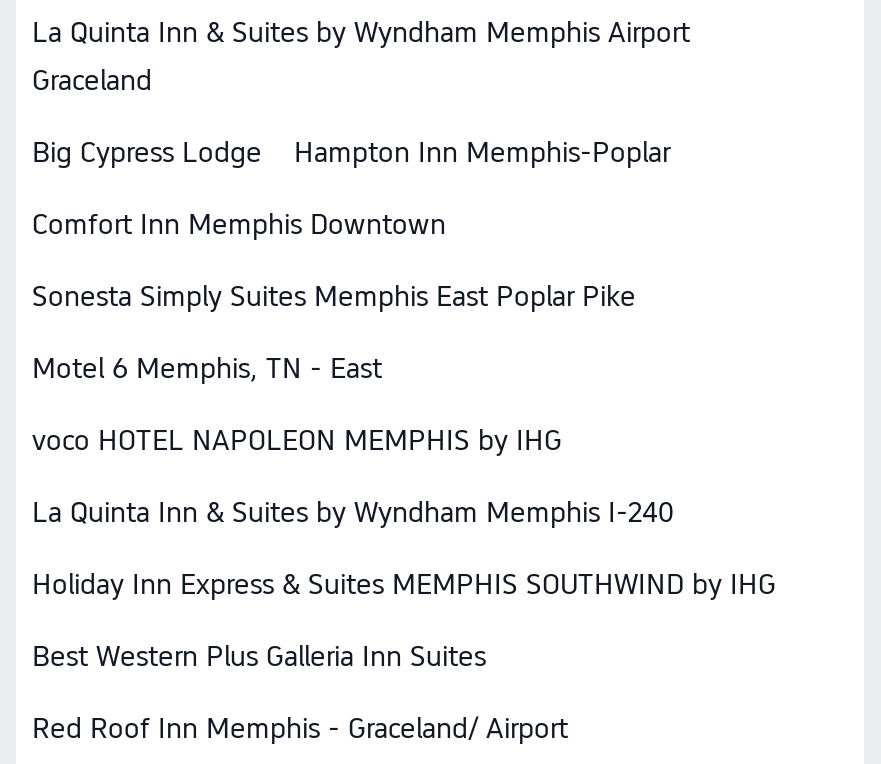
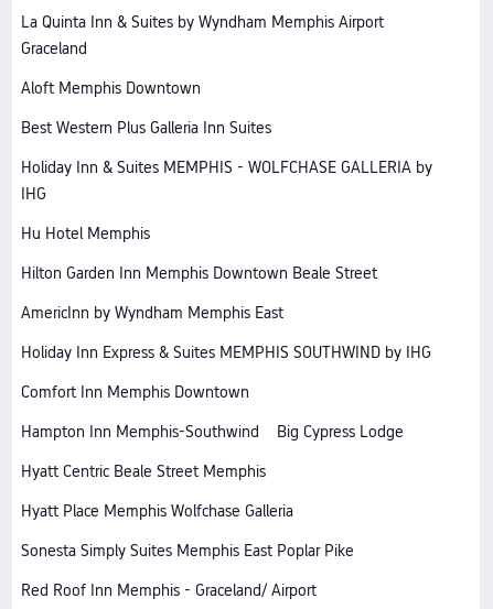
moved down: Big Cypress Lodge

- Hampton Inn Memphis-Poplar
- Motel 6 Memphis, TN - East
- voco HOTEL NAPOLEON MEMPHIS by IHG
- La Quinta Inn & Suites by Wyndham Memphis I-240
+ Aloft Memphis Downtown

moved down: Holiday Inn Express & Suites MEMPHIS SOUTHWIND by IHG | Comfort Inn Memphis Downtown

moved down: Sonesta Simply Suites Memphis East Poplar Pike

moved up: Best Western Plus Galleria Inn Suites

+ Holiday Inn & Suites MEMPHIS - WOLFCHASE GALLERIA by
+ IHG
+ Hu Hotel Memphis
+ Hilton Garden Inn Memphis Downtown Beale Street
+ AmericInn by Wyndham Memphis East
+ Hampton Inn Memphis-Southwind
+ Hyatt Centric Beale Street Memphis
+ Hyatt Place Memphis Wolfchase Galleria
